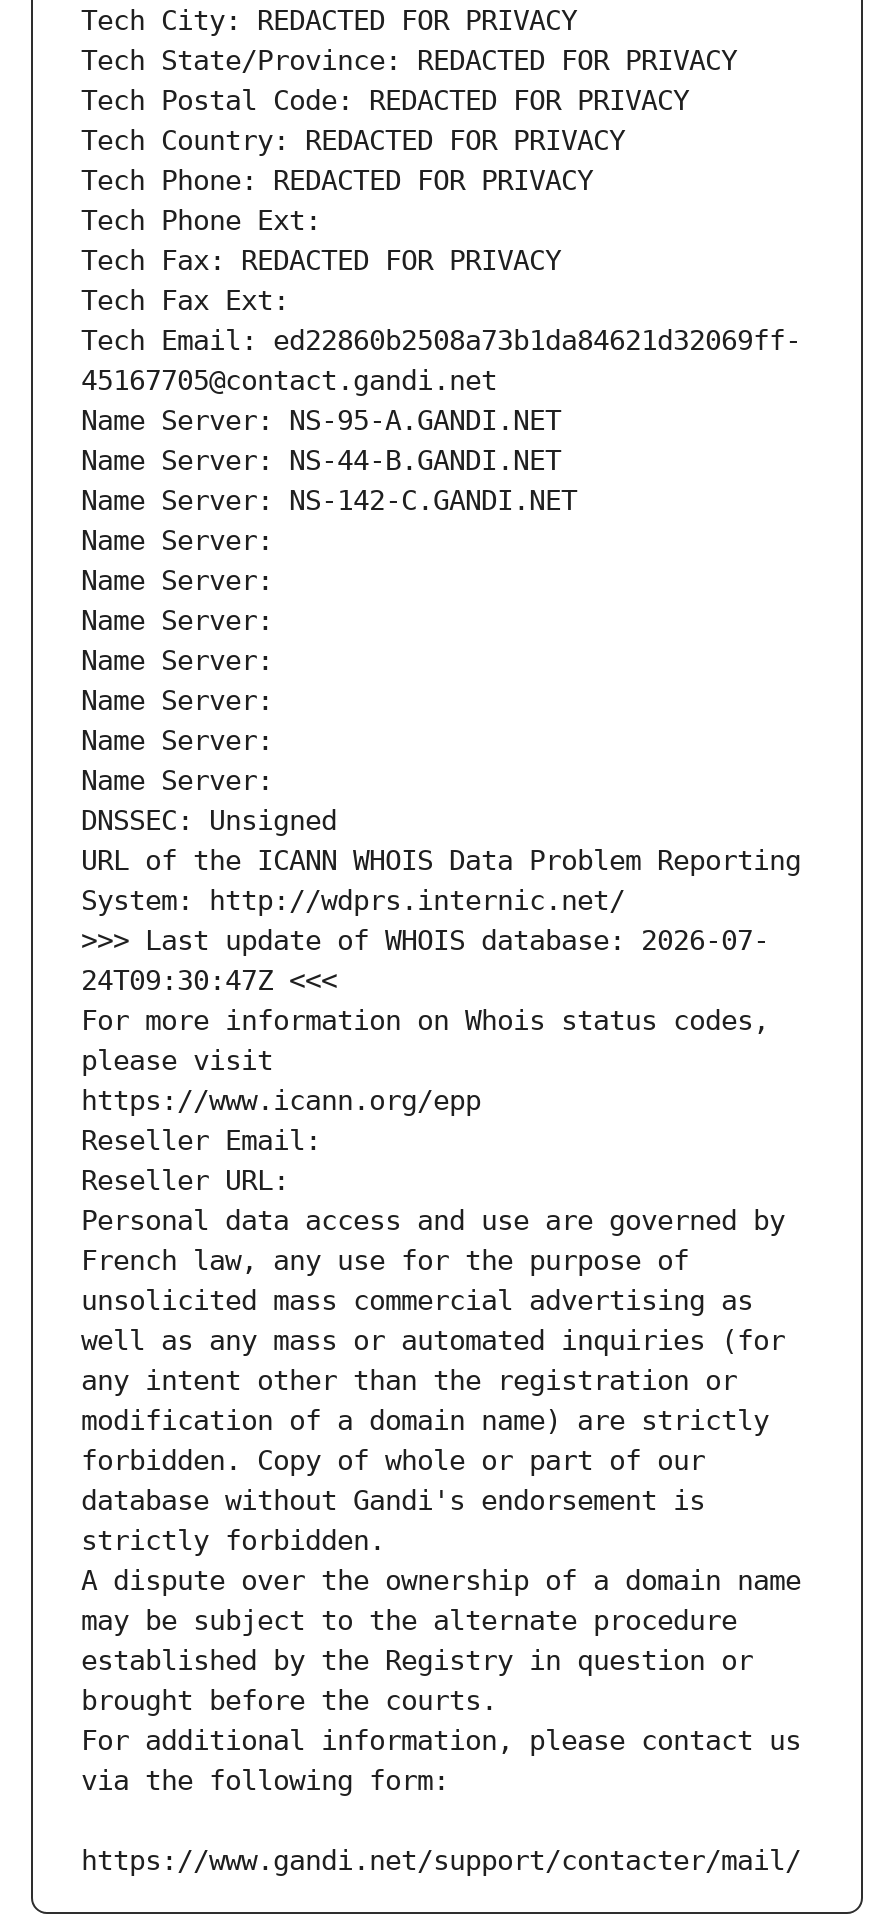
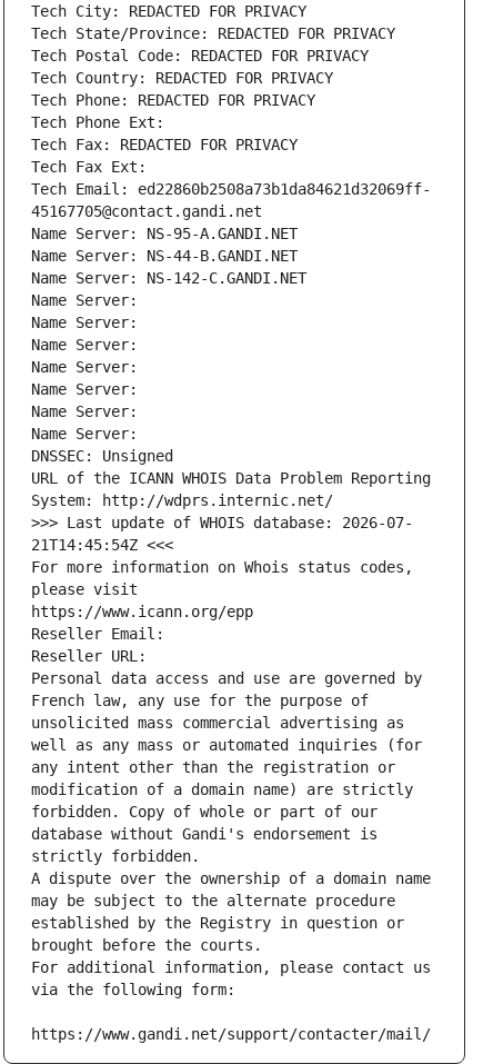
- 24T09:30:47Z <<<
+ 21T14:45:54Z <<<
